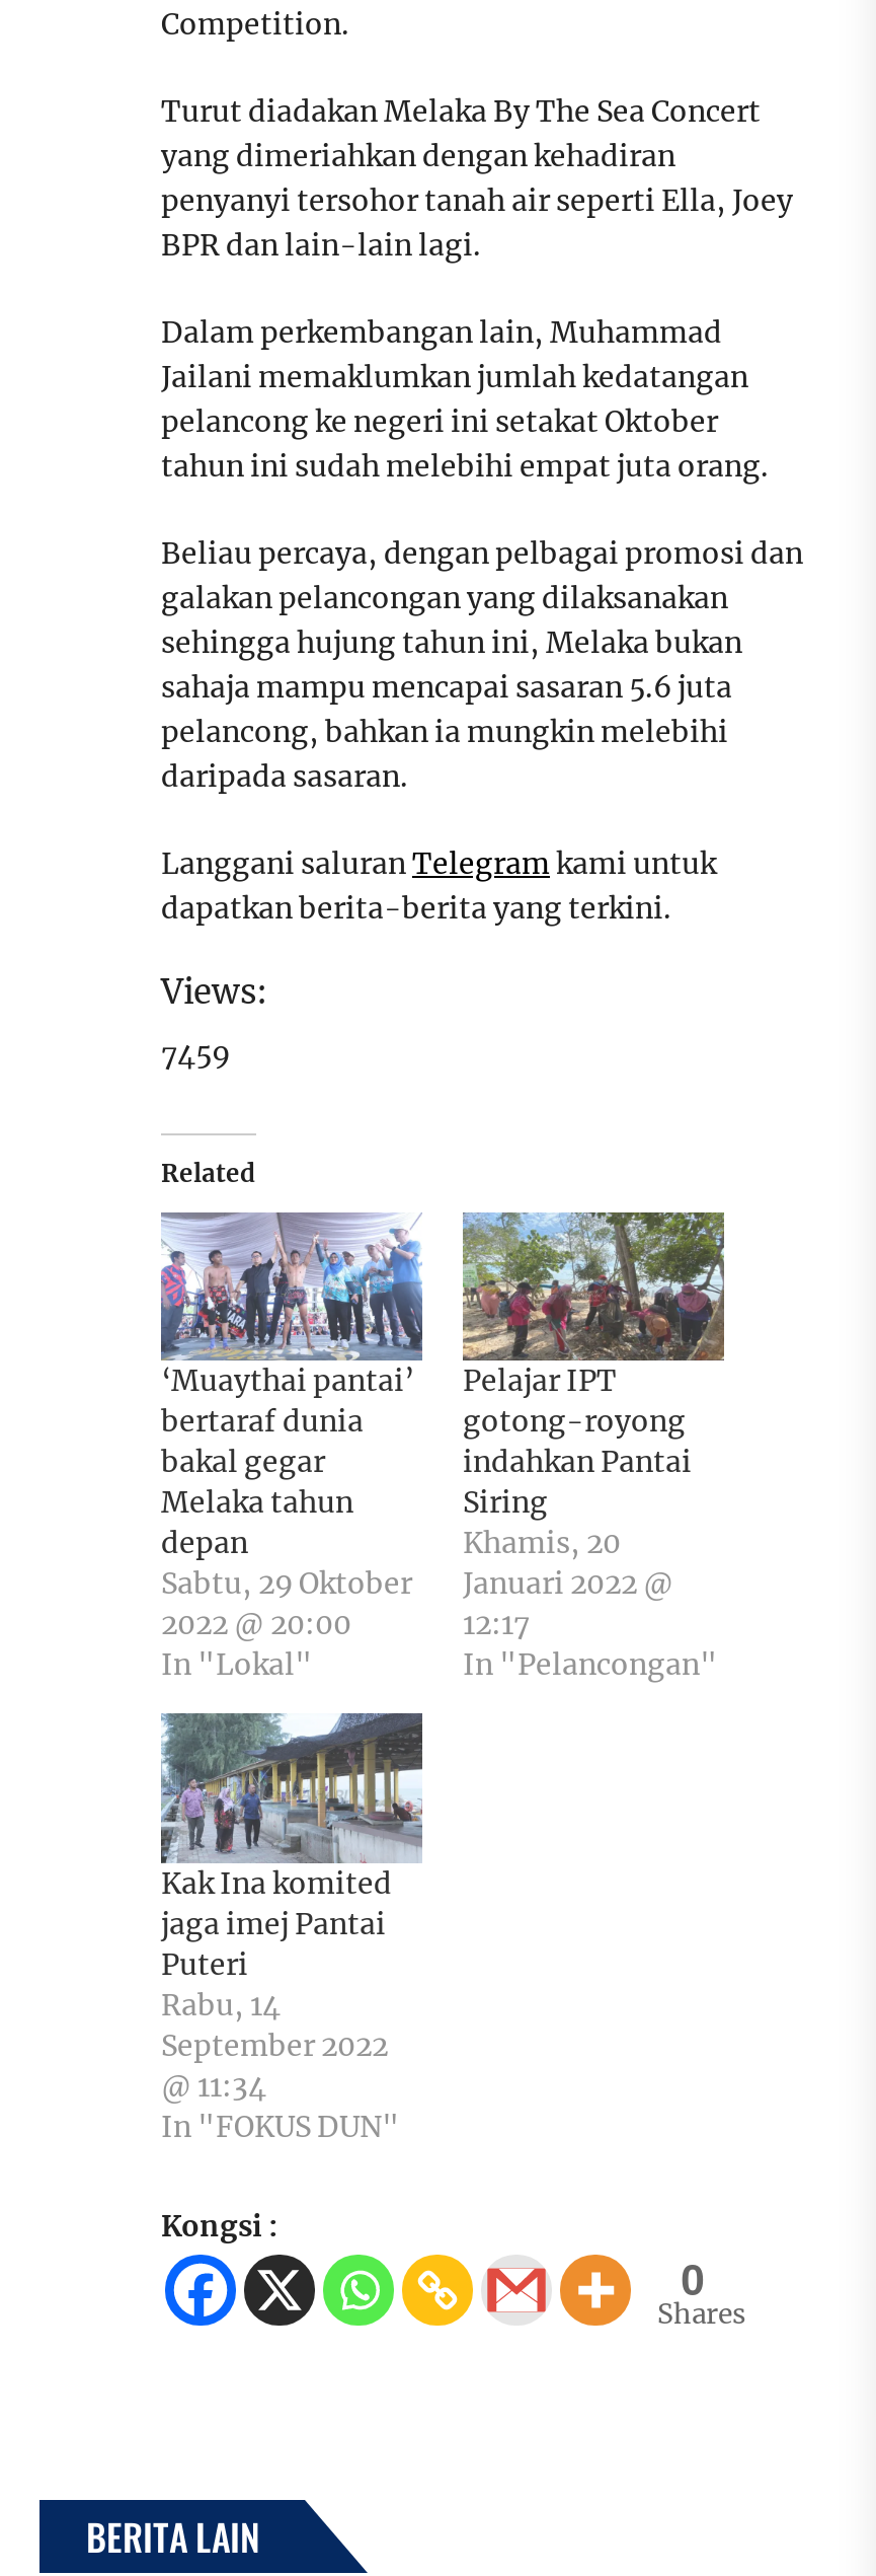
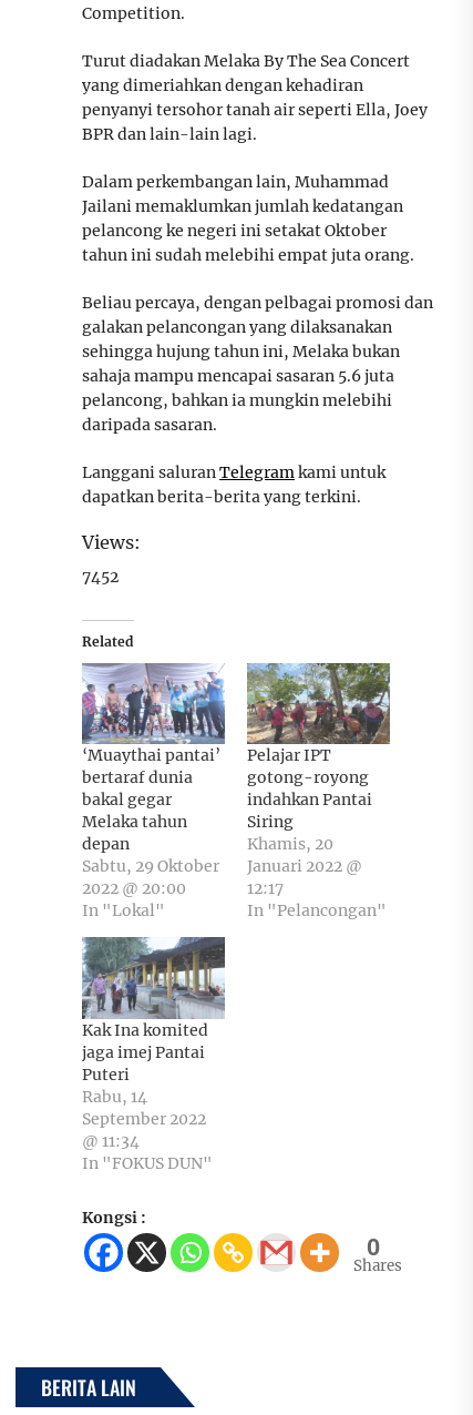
- 7459
+ 7452
